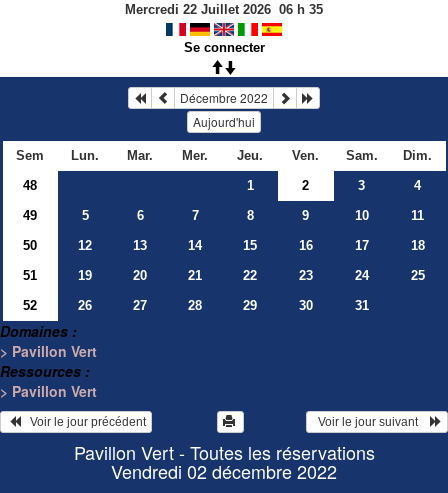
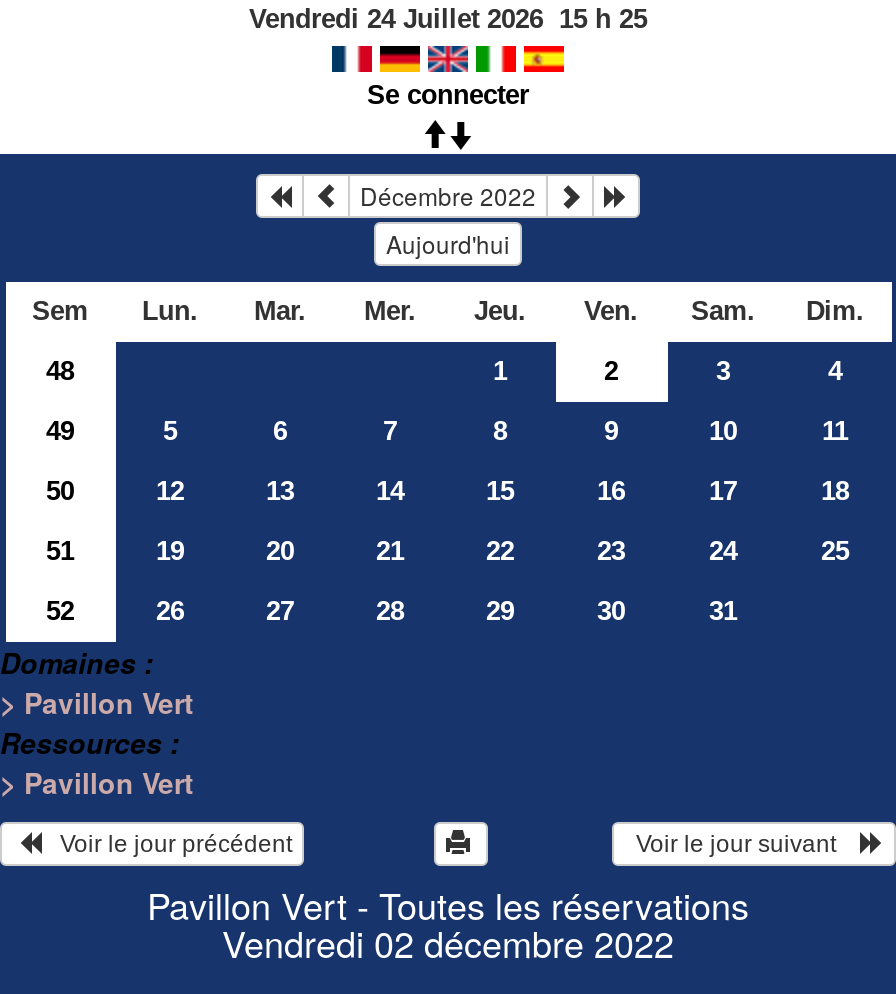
- Mercredi 22 Juillet 2026 06 h 35
+ Vendredi 24 Juillet 2026 15 h 25
